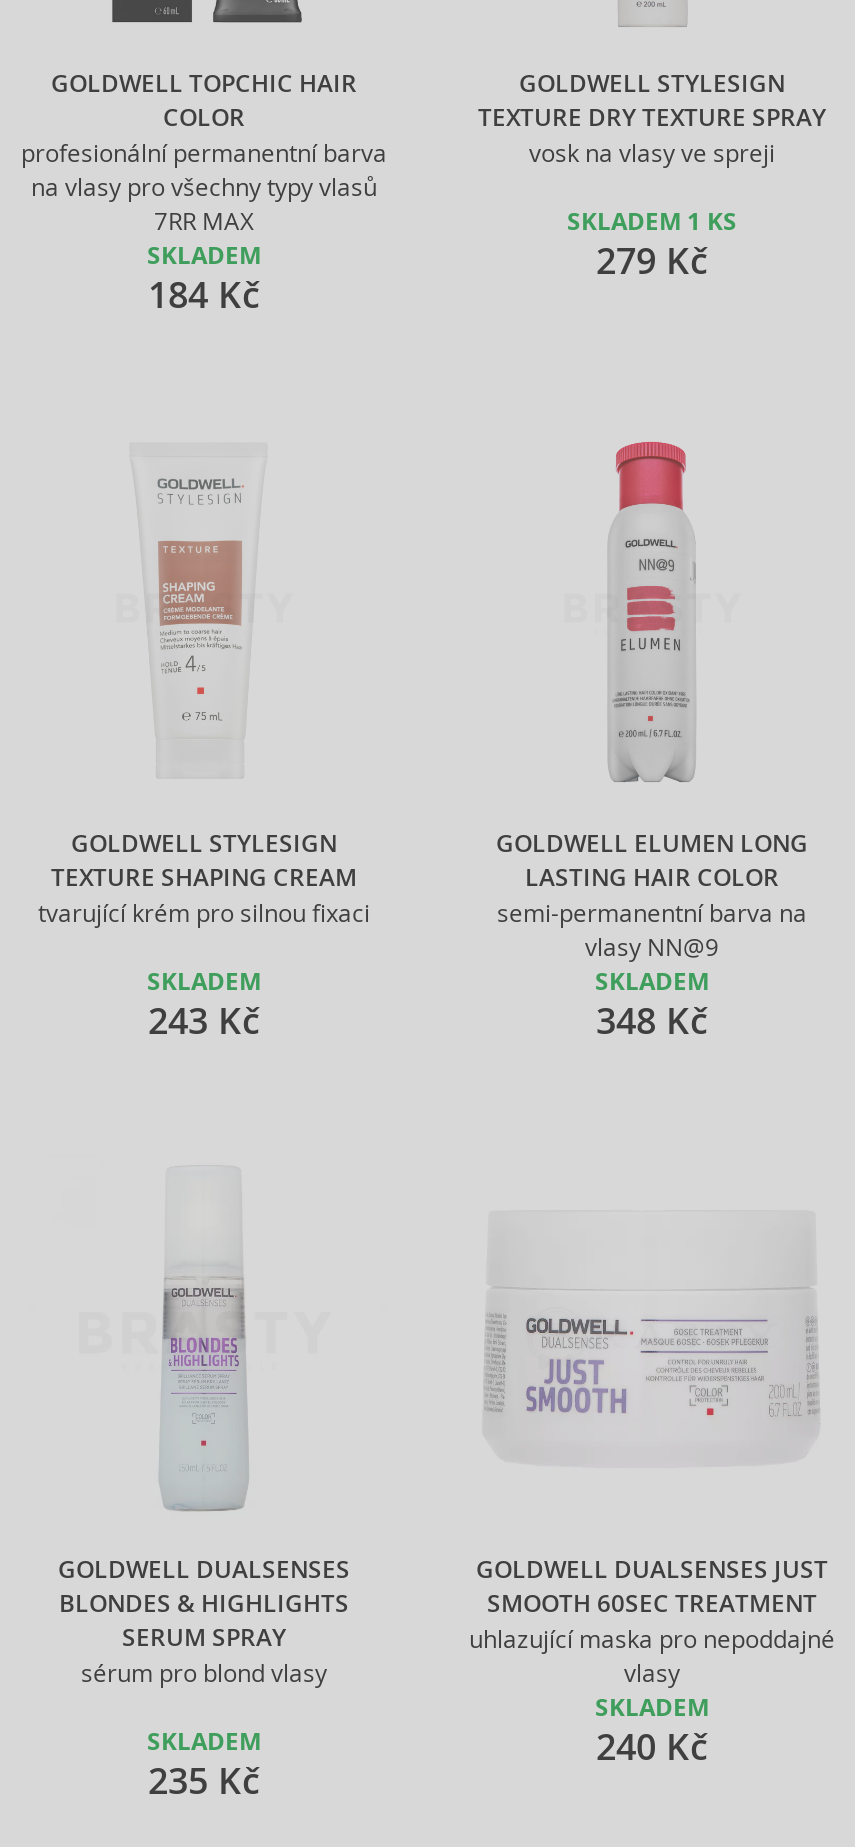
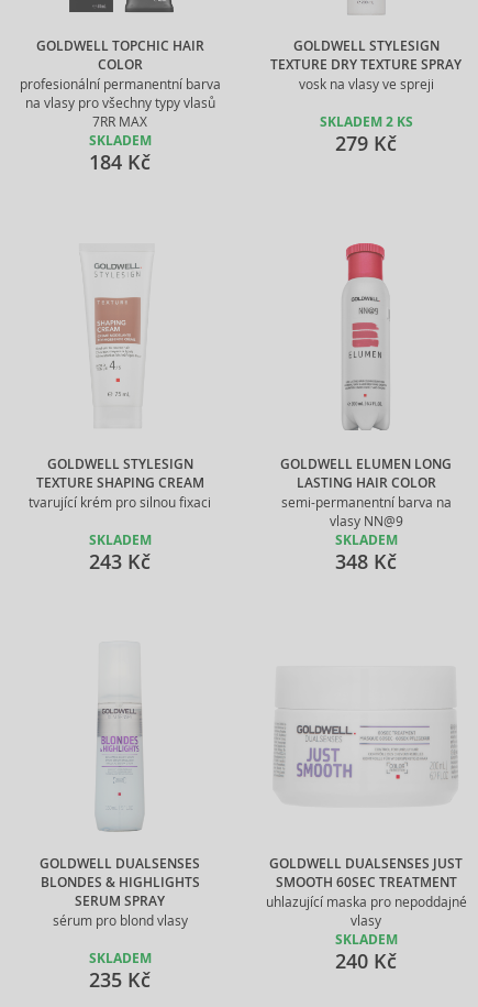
- SKLADEM 1 KS
+ SKLADEM 2 KS
